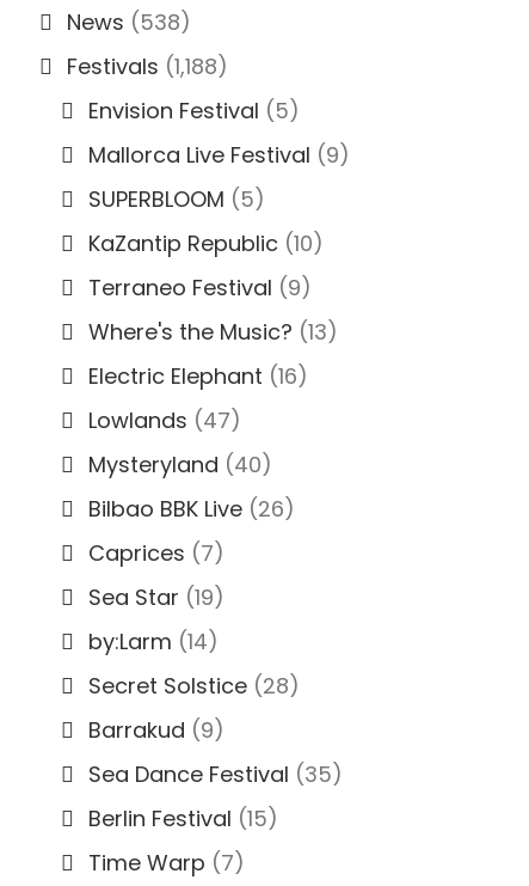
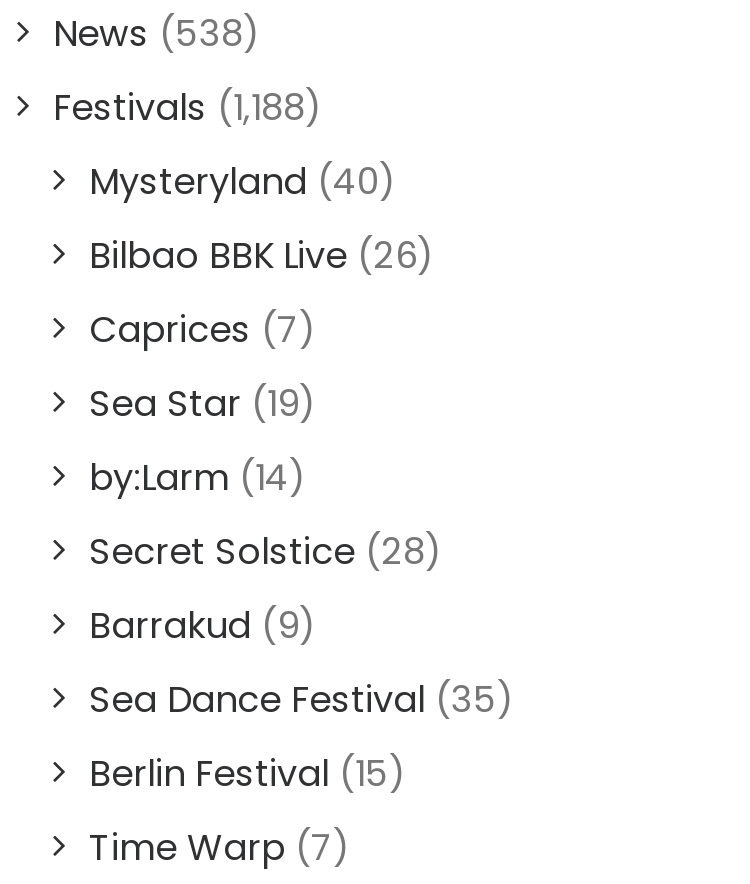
- Envision Festival (5)
- Mallorca Live Festival (9)
- SUPERBLOOM (5)
- KaZantip Republic (10)
- Terraneo Festival (9)
- Where's the Music? (13)
- Electric Elephant (16)
- Lowlands (47)
